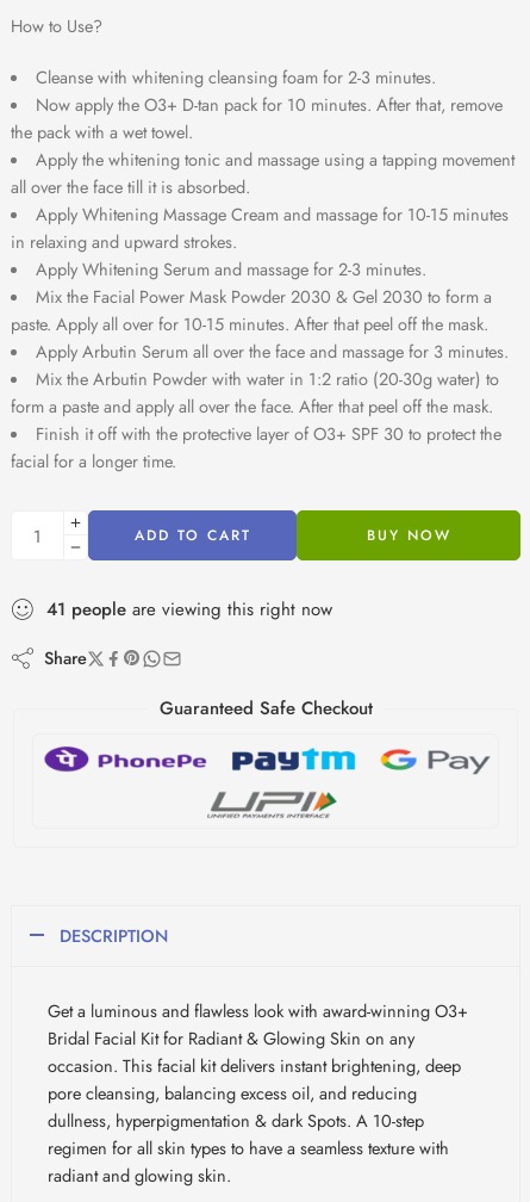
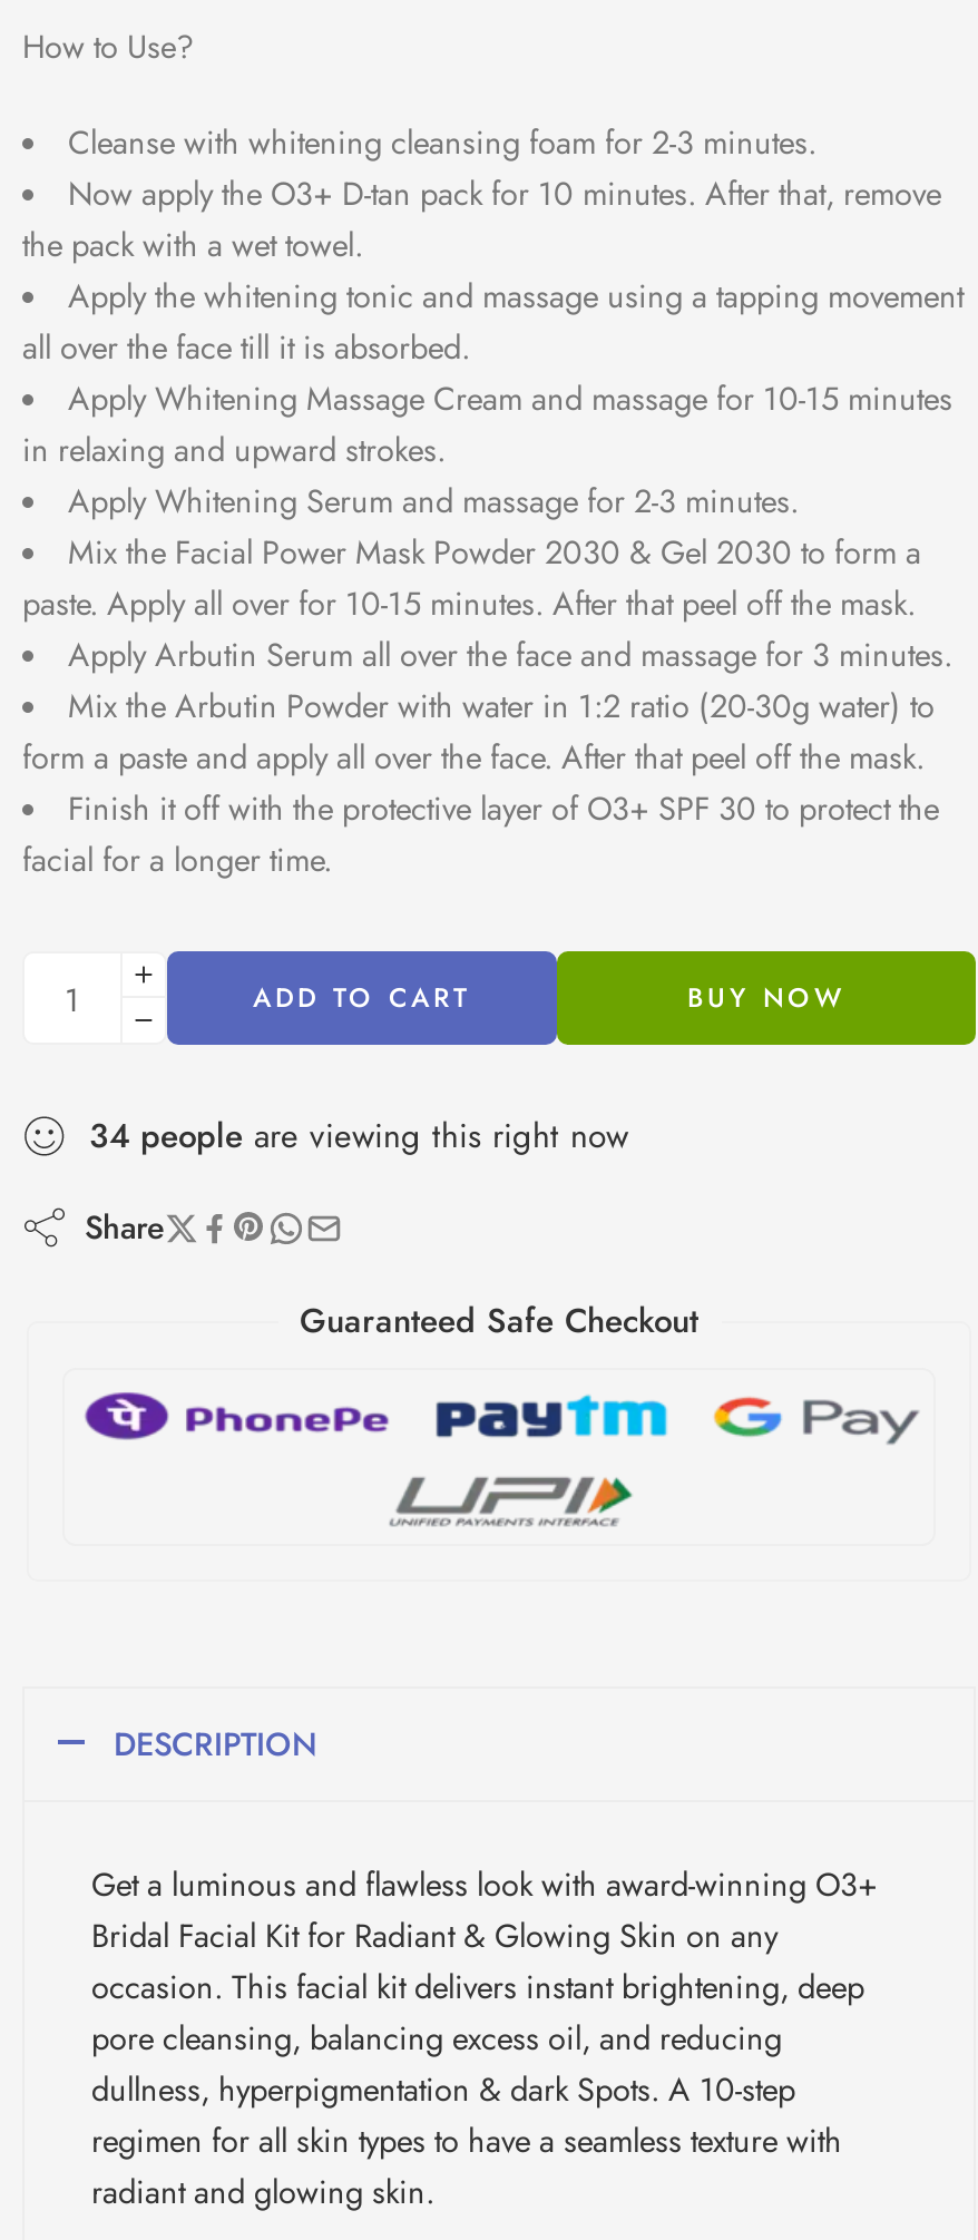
- 41 people are viewing this right now
+ 34 people are viewing this right now
